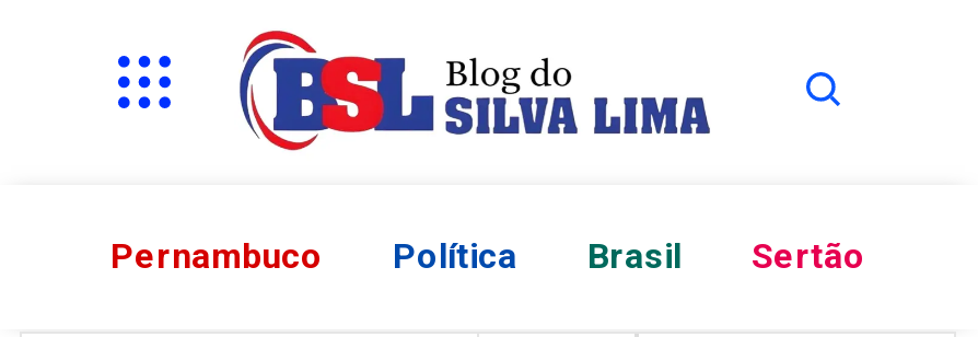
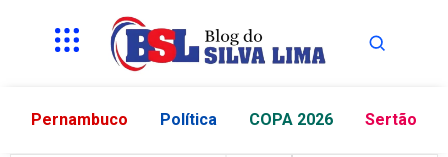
- Brasil
+ COPA 2026
